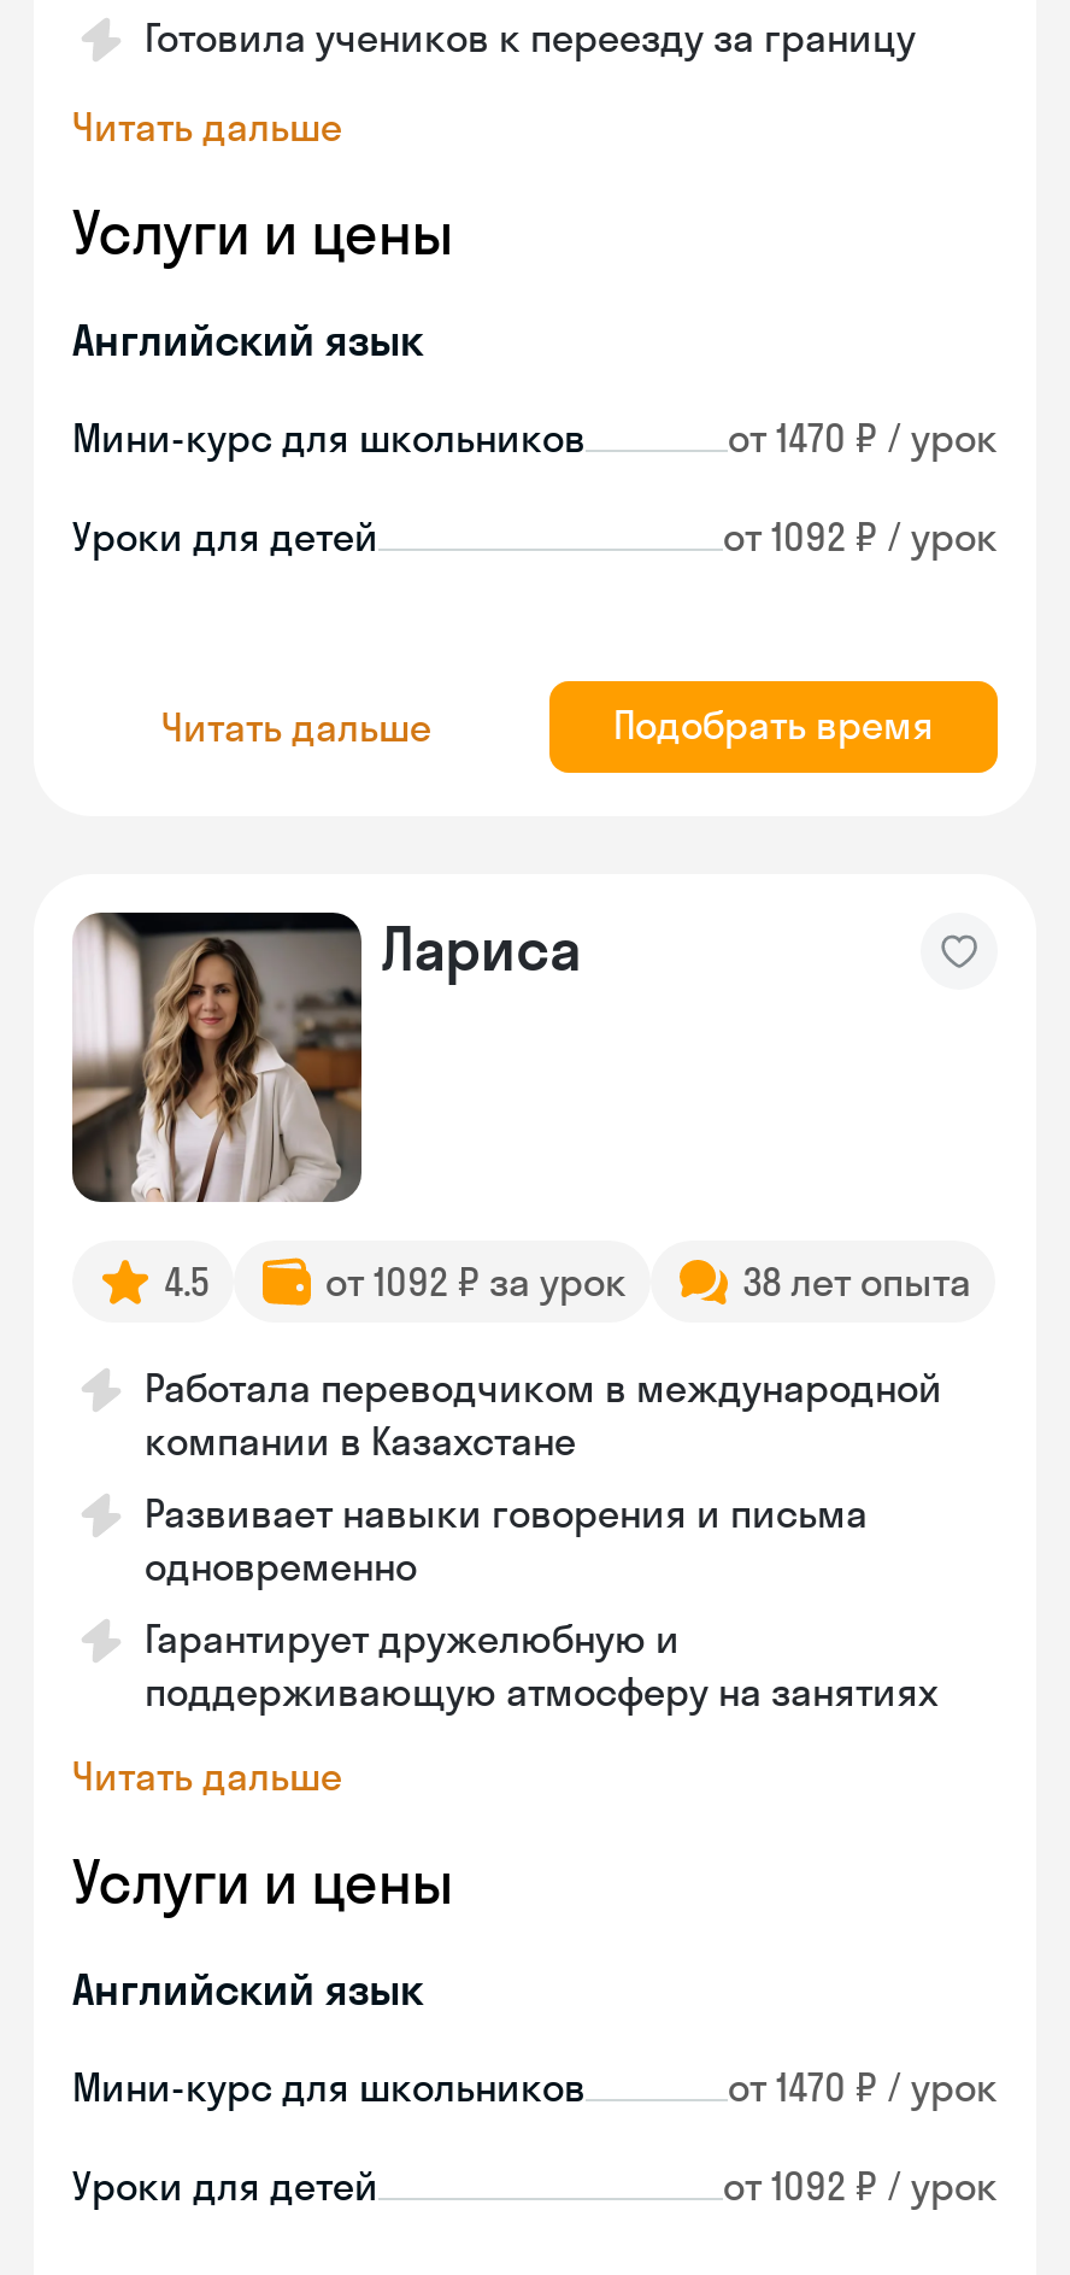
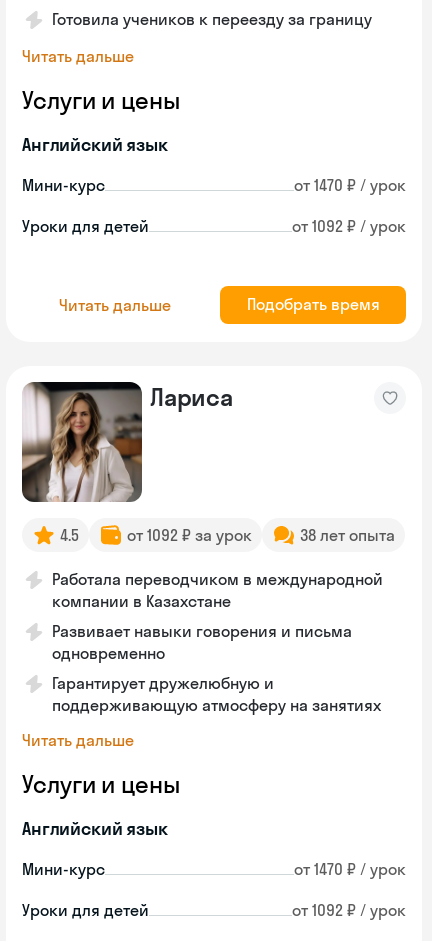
- Мини-курс для школьников
+ Мини-курс

- Мини-курс для школьников
+ Мини-курс
